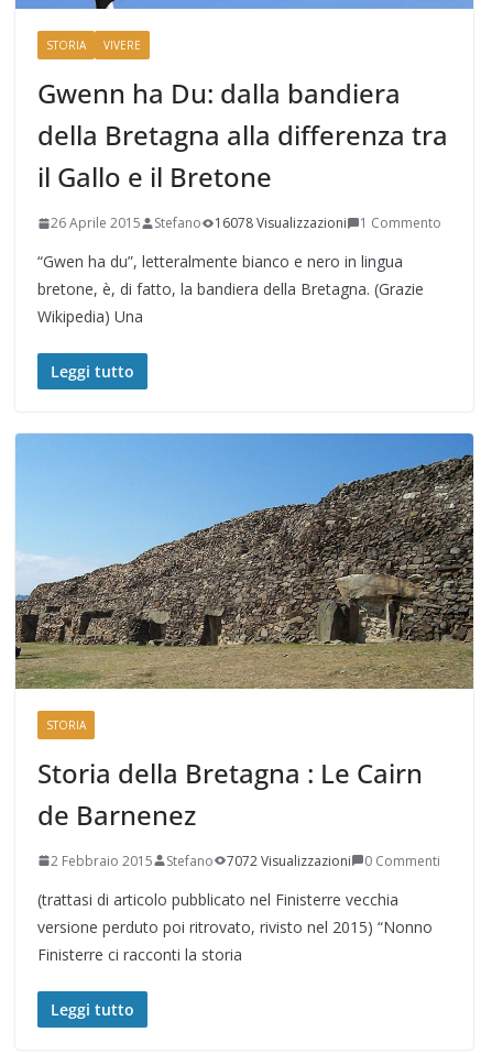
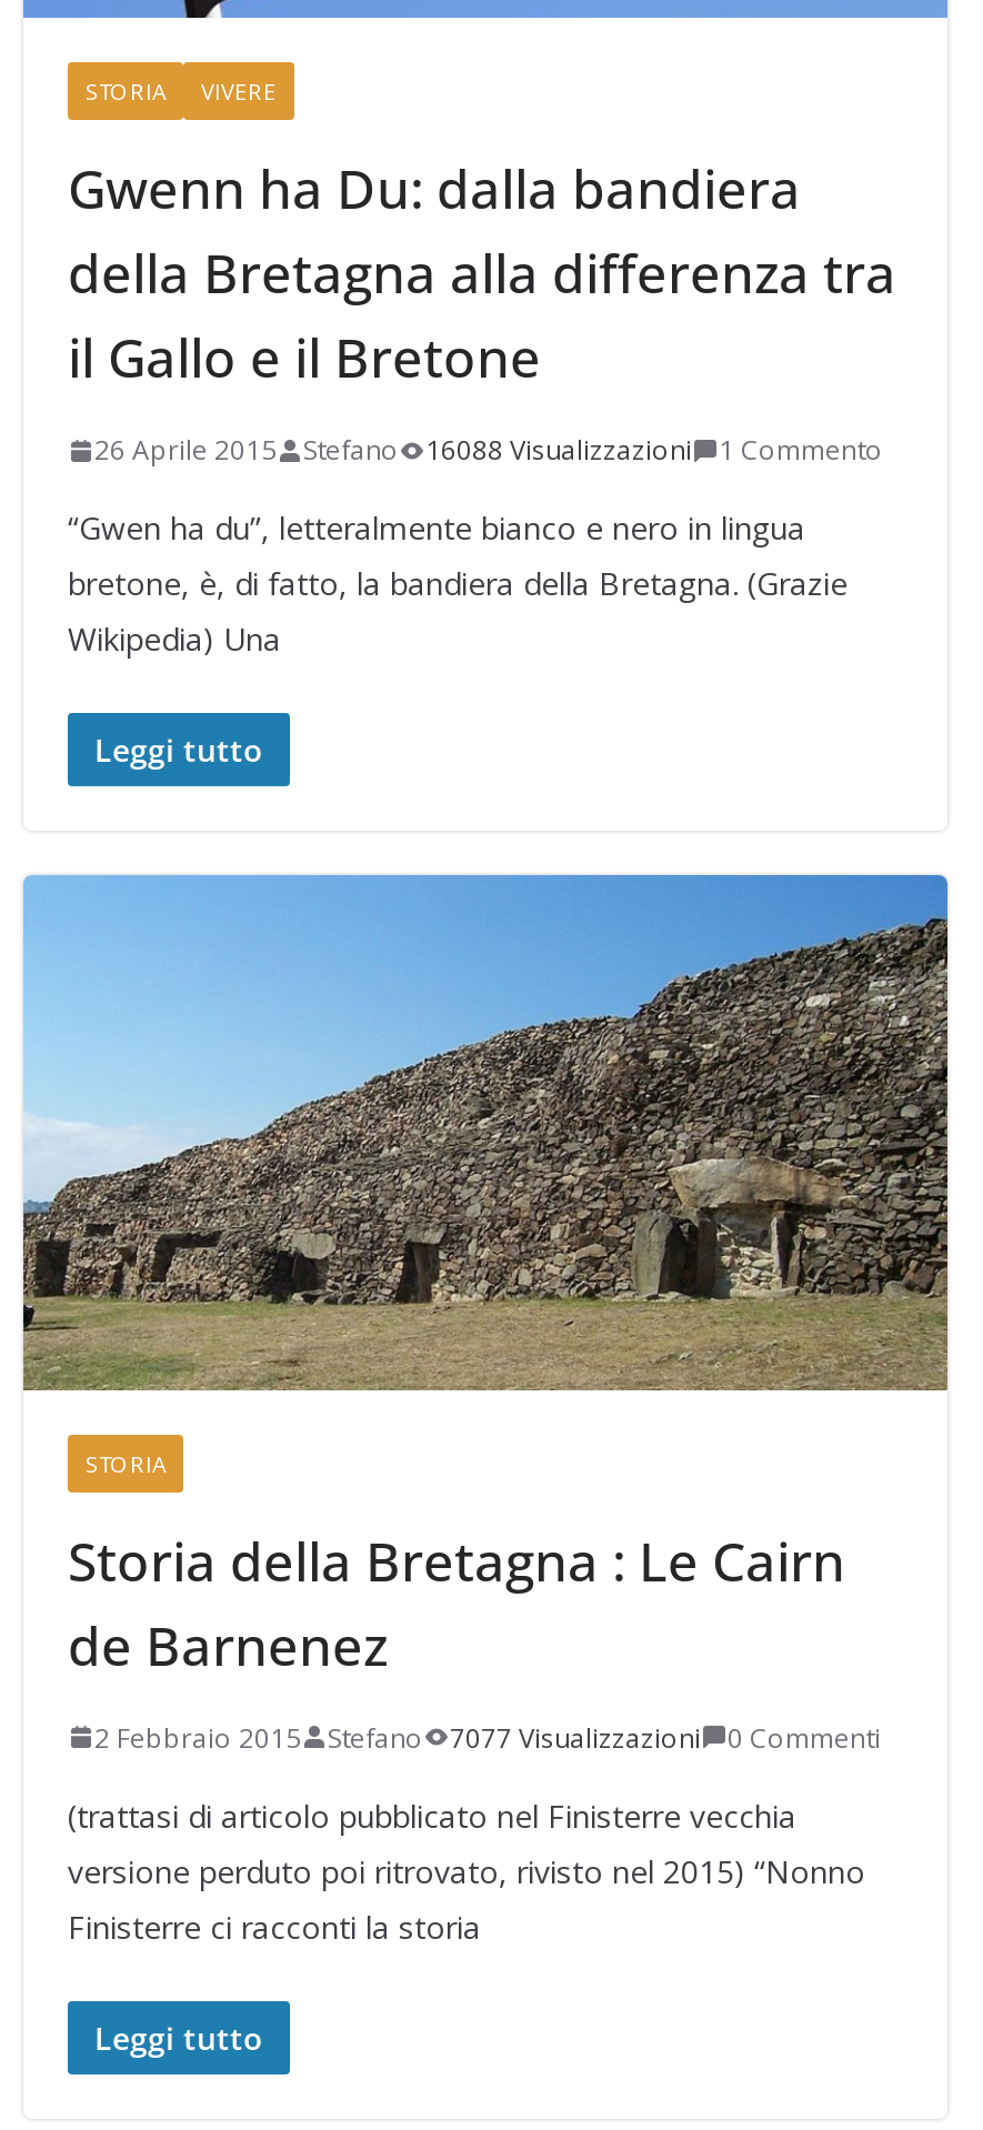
- 16078 Visualizzazioni
+ 16088 Visualizzazioni

- 7072 Visualizzazioni
+ 7077 Visualizzazioni
